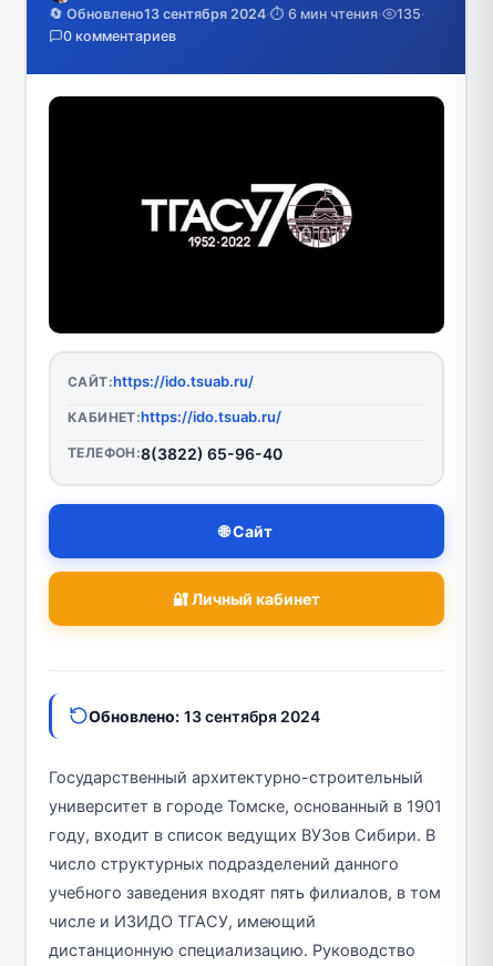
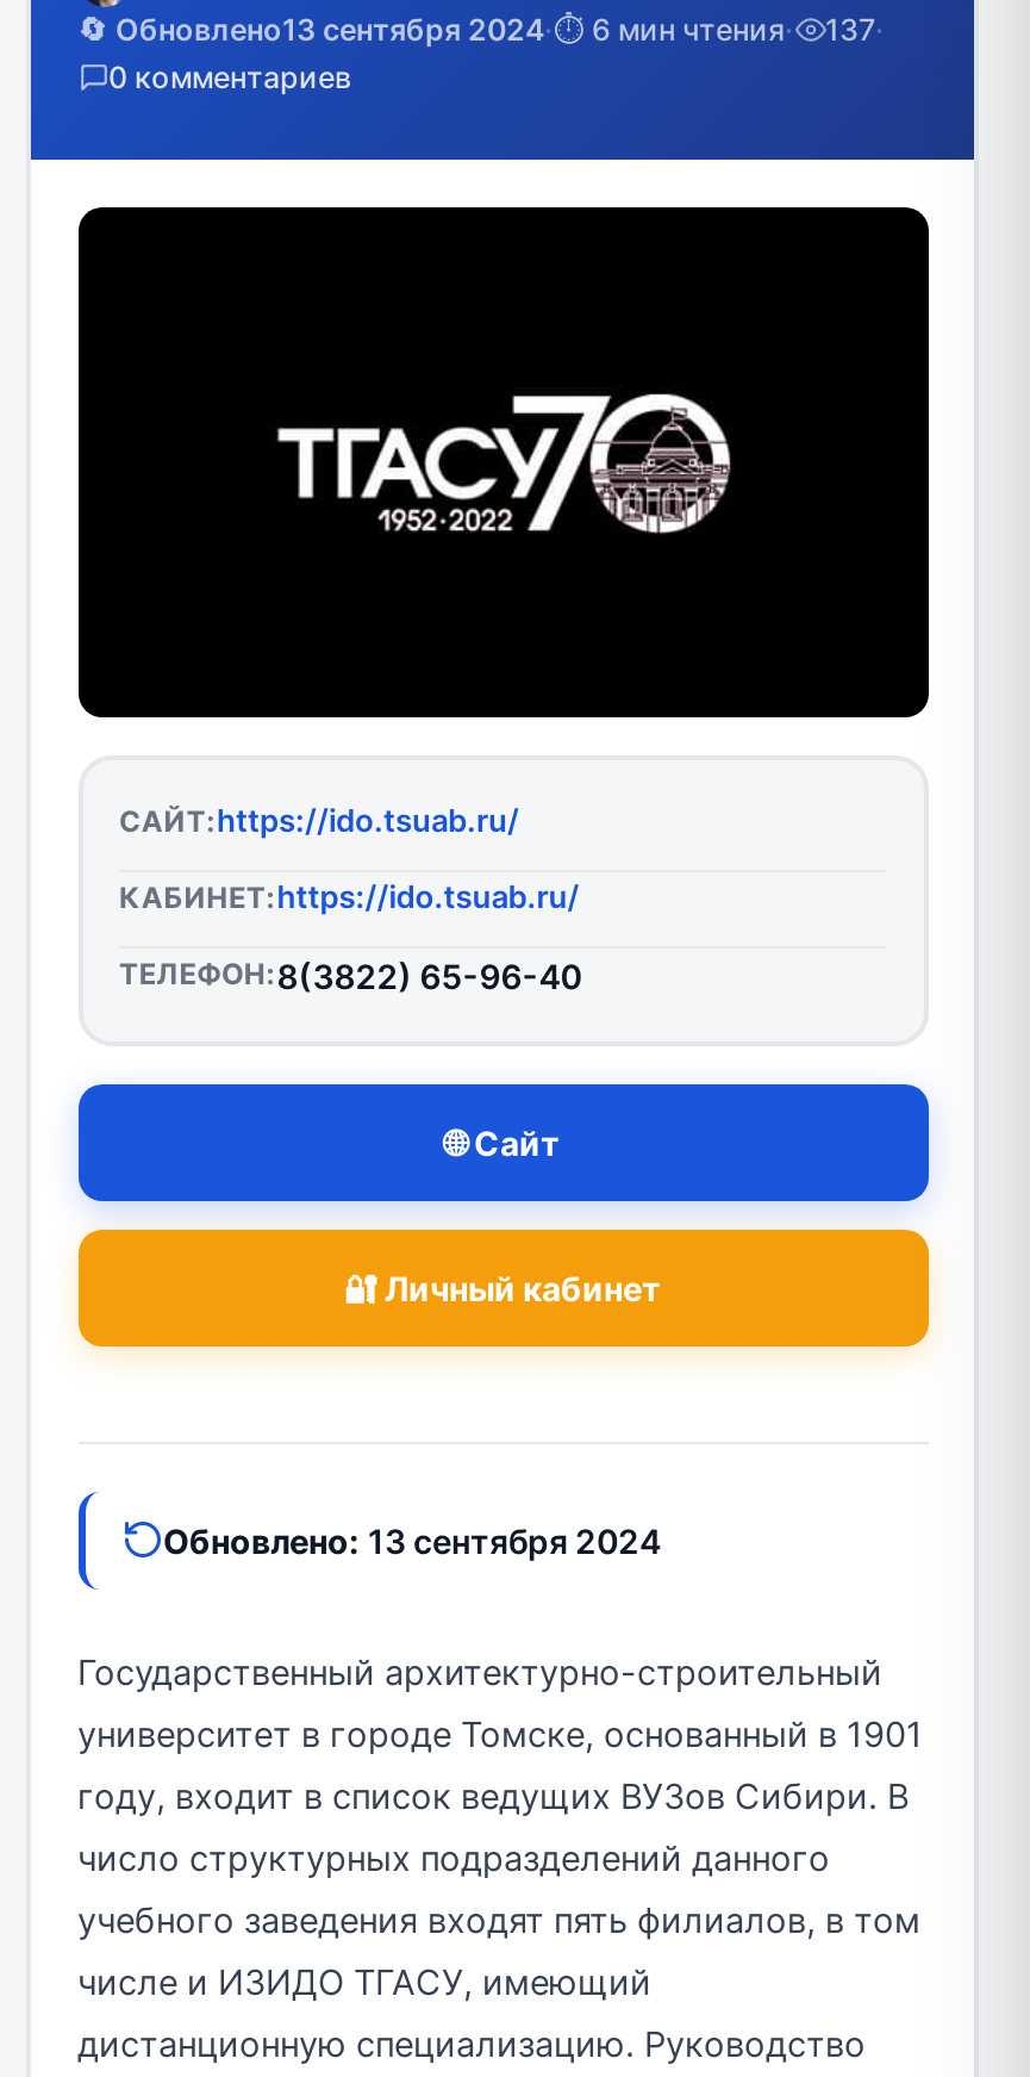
- 135·
+ 137·
